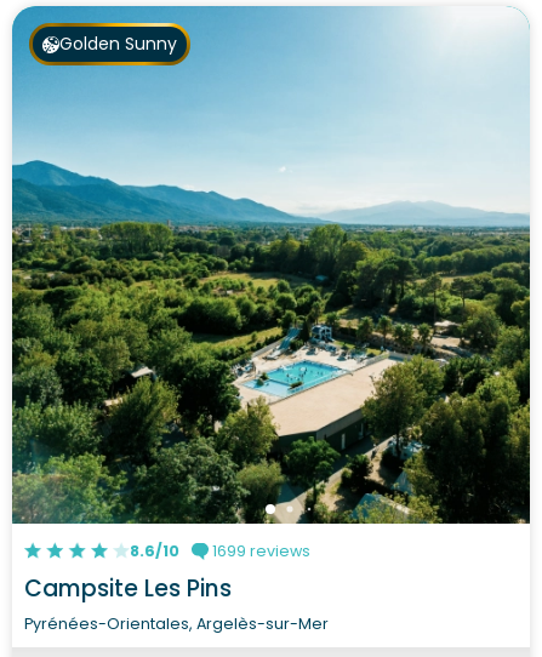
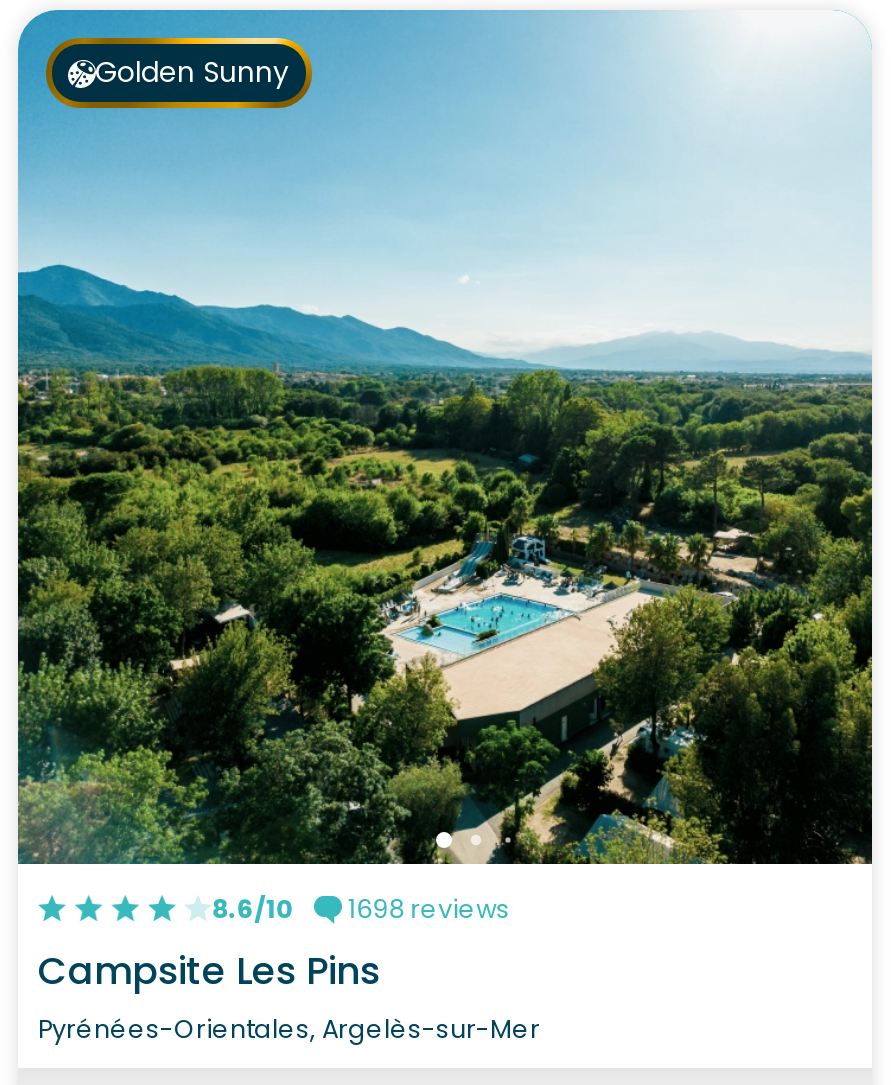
- 8.6/10 1699 reviews
+ 8.6/10 1698 reviews
